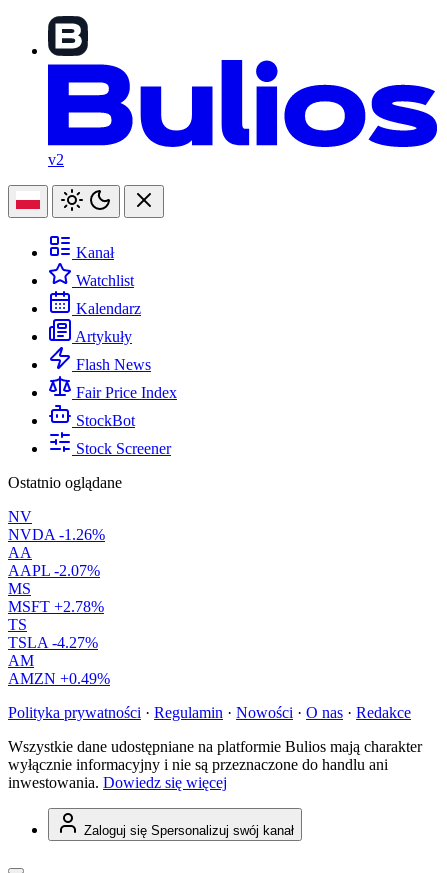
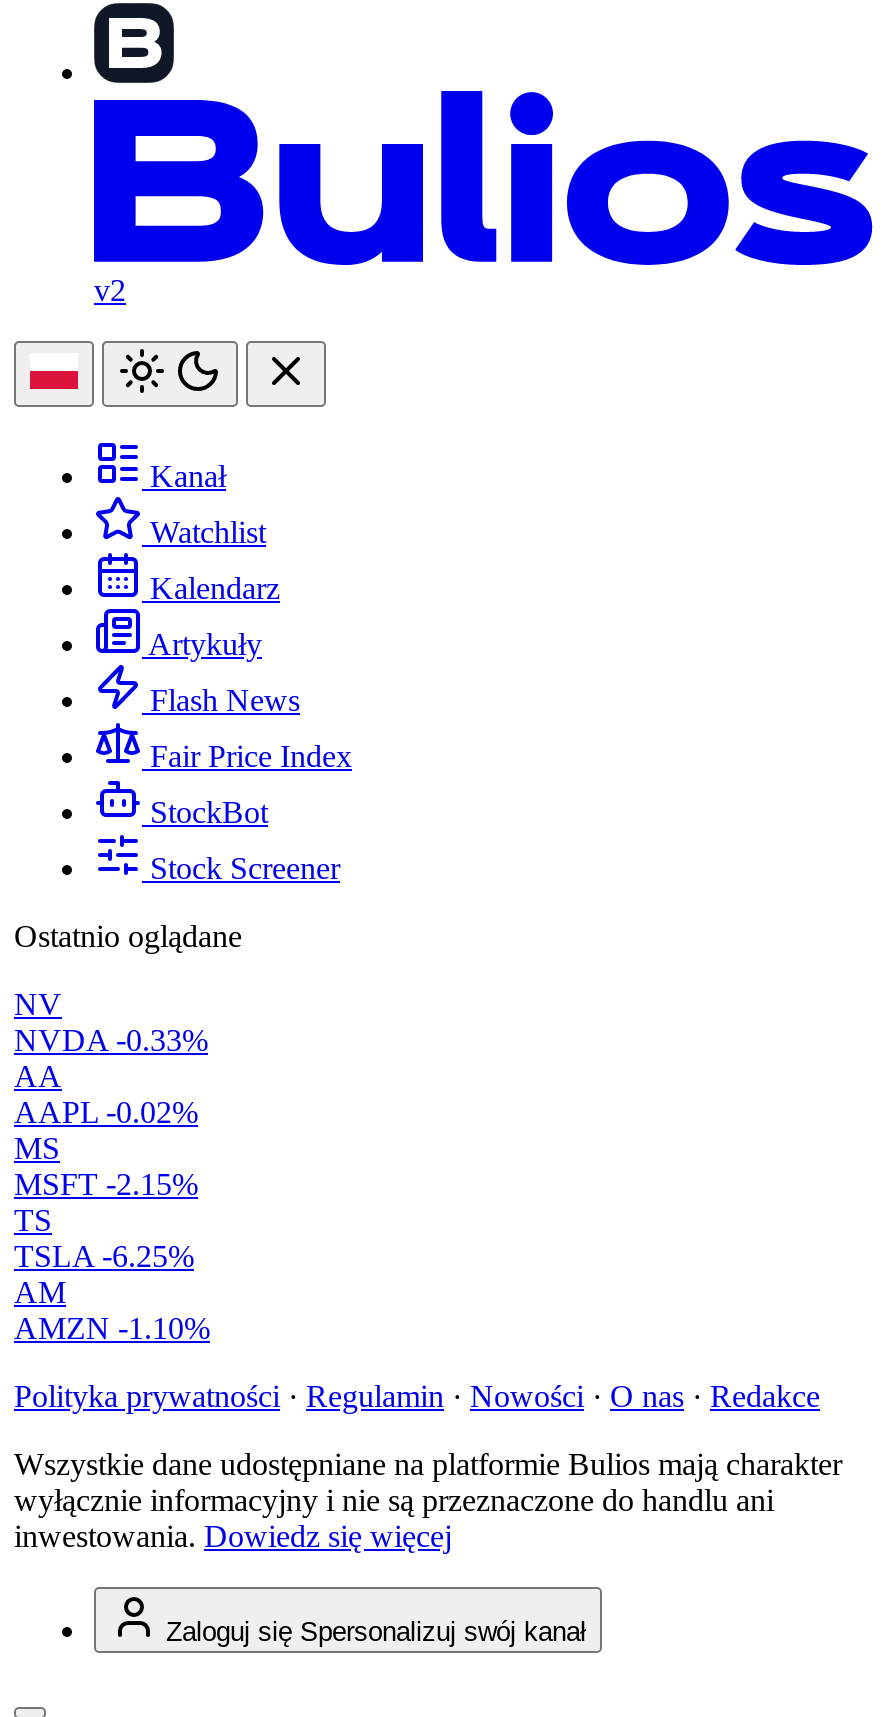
- NVDA -1.26%
+ NVDA -0.33%

- AAPL -2.07%
+ AAPL -0.02%

- MSFT +2.78%
+ MSFT -2.15%

- TSLA -4.27%
+ TSLA -6.25%

- AMZN +0.49%
+ AMZN -1.10%
